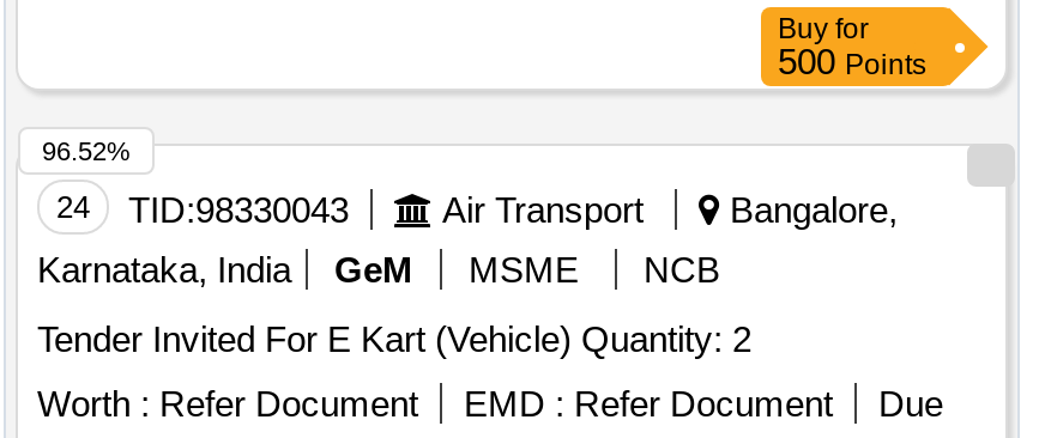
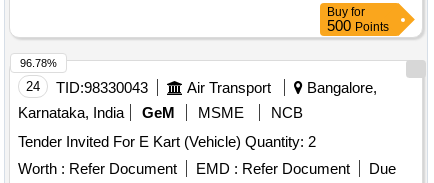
- 96.52%
+ 96.78%
